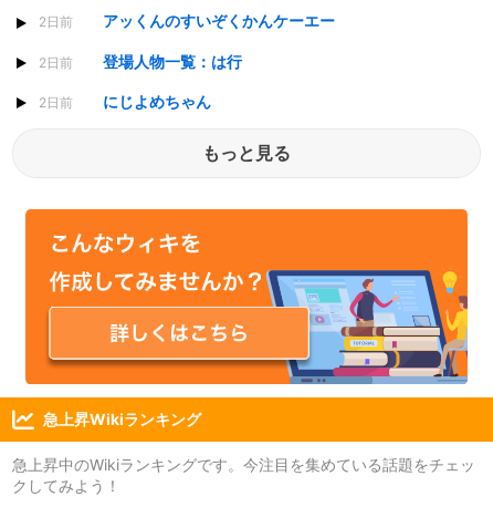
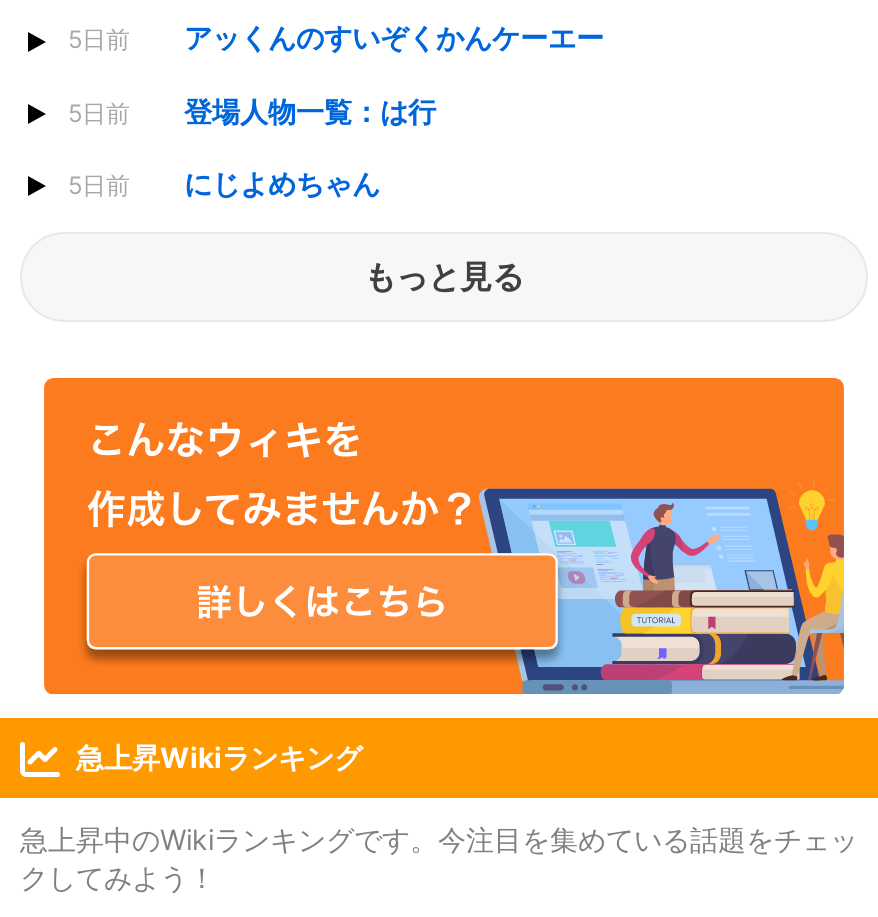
- 2日前 アッくんのすいぞくかんケーエー
+ 5日前 アッくんのすいぞくかんケーエー

- 2日前 登場人物一覧：は行
+ 5日前 登場人物一覧：は行

- 2日前 にじよめちゃん
+ 5日前 にじよめちゃん
